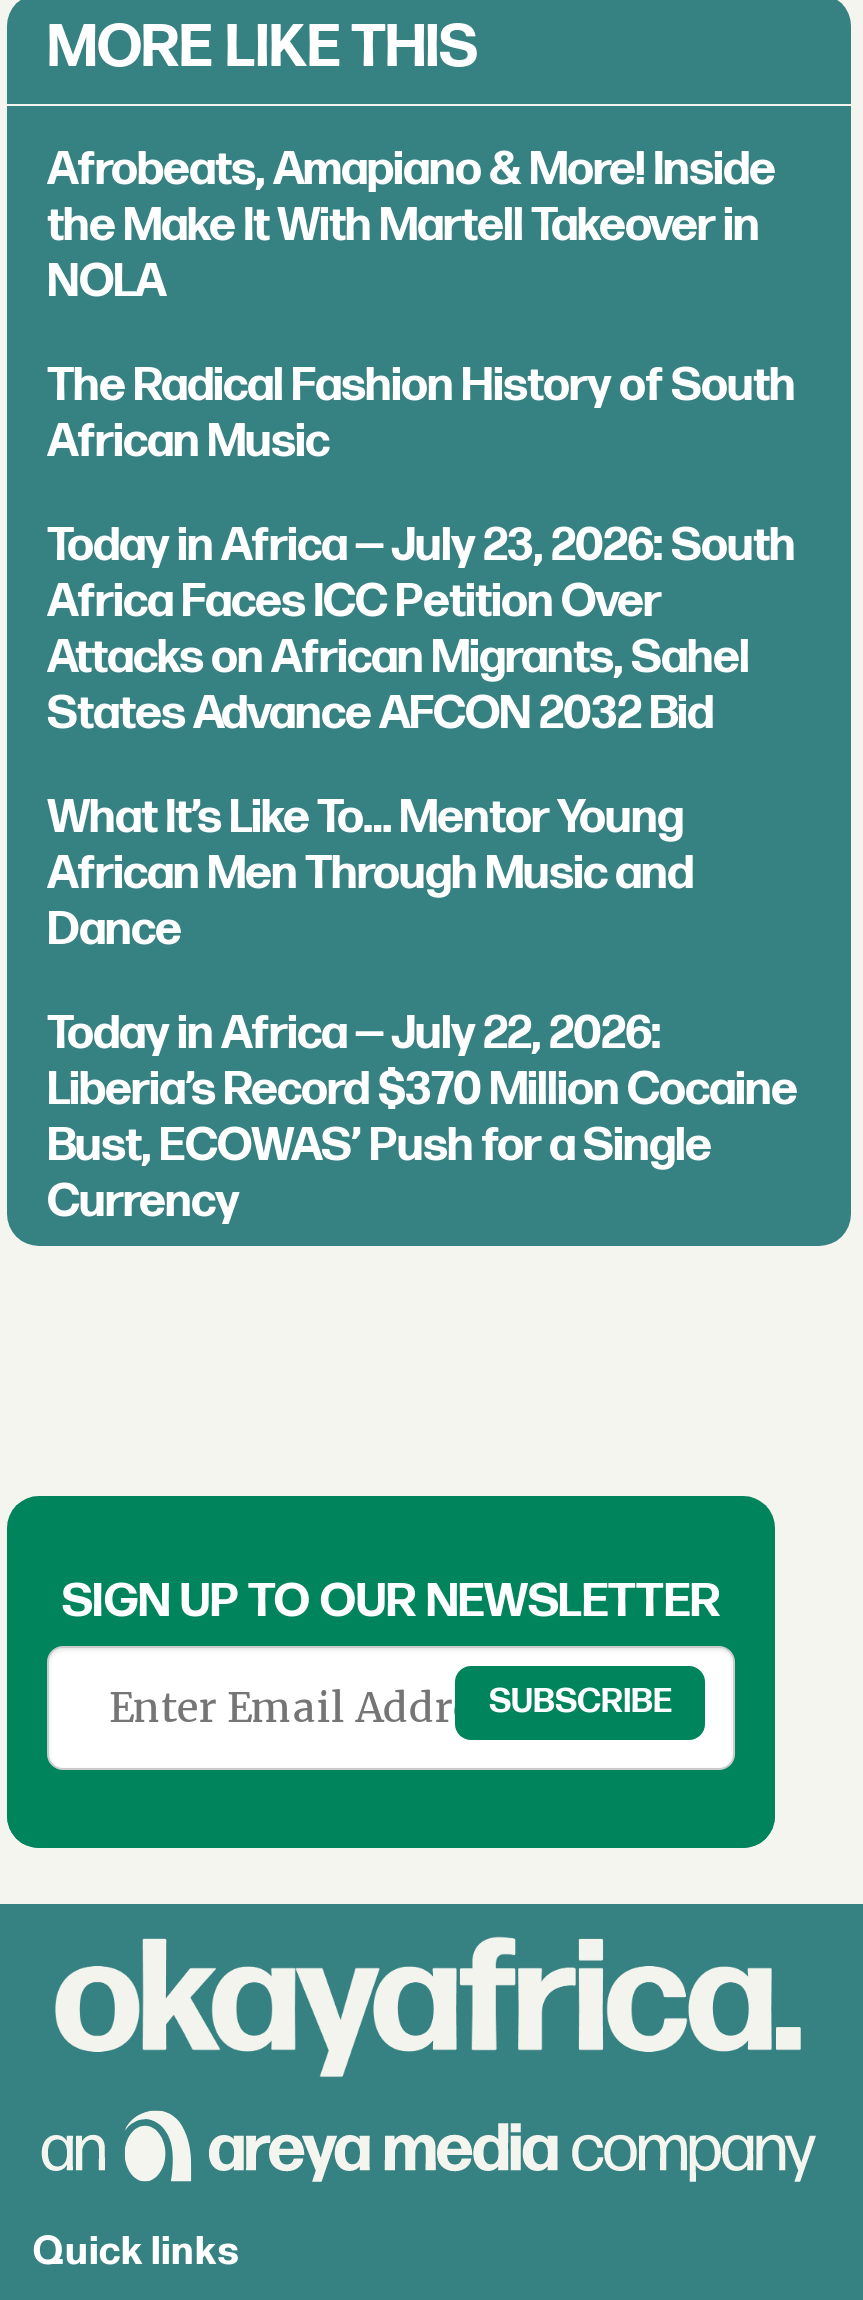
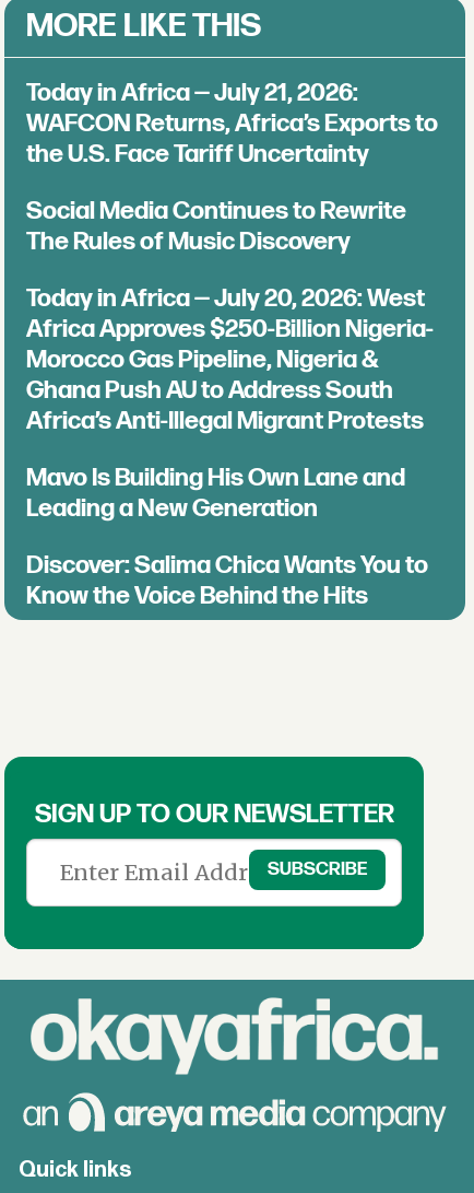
- Afrobeats, Amapiano & More! Inside
- the Make It With Martell Takeover in
- NOLA
+ Today in Africa — July 21, 2026:
+ WAFCON Returns, Africa’s Exports to
+ the U.S. Face Tariff Uncertainty

- The Radical Fashion History of South
- African Music
+ Social Media Continues to Rewrite
+ The Rules of Music Discovery

- Today in Africa — July 23, 2026: South
- Africa Faces ICC Petition Over
- Attacks on African Migrants, Sahel
- States Advance AFCON 2032 Bid
+ Today in Africa — July 20, 2026: West
+ Africa Approves $250-Billion Nigeria-
+ Morocco Gas Pipeline, Nigeria &
+ Ghana Push AU to Address South
+ Africa’s Anti-Illegal Migrant Protests

- What It’s Like To… Mentor Young
- African Men Through Music and
- Dance
+ Mavo Is Building His Own Lane and
+ Leading a New Generation

- Today in Africa — July 22, 2026:
- Liberia’s Record $370 Million Cocaine
- Bust, ECOWAS’ Push for a Single
- Currency
+ Discover: Salima Chica Wants You to
+ Know the Voice Behind the Hits
